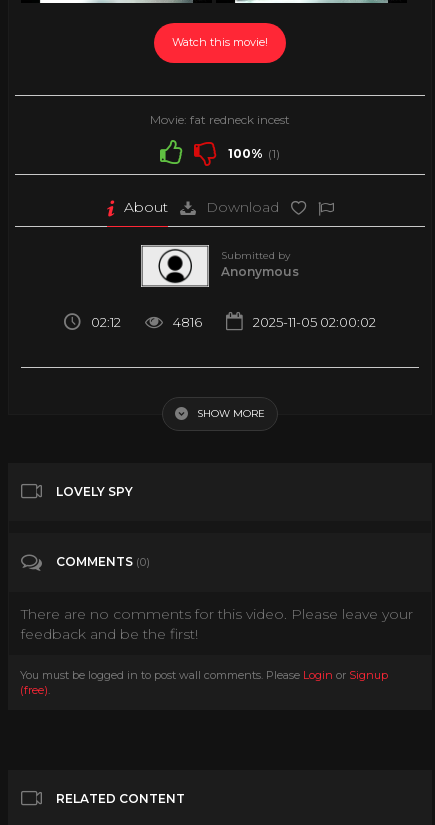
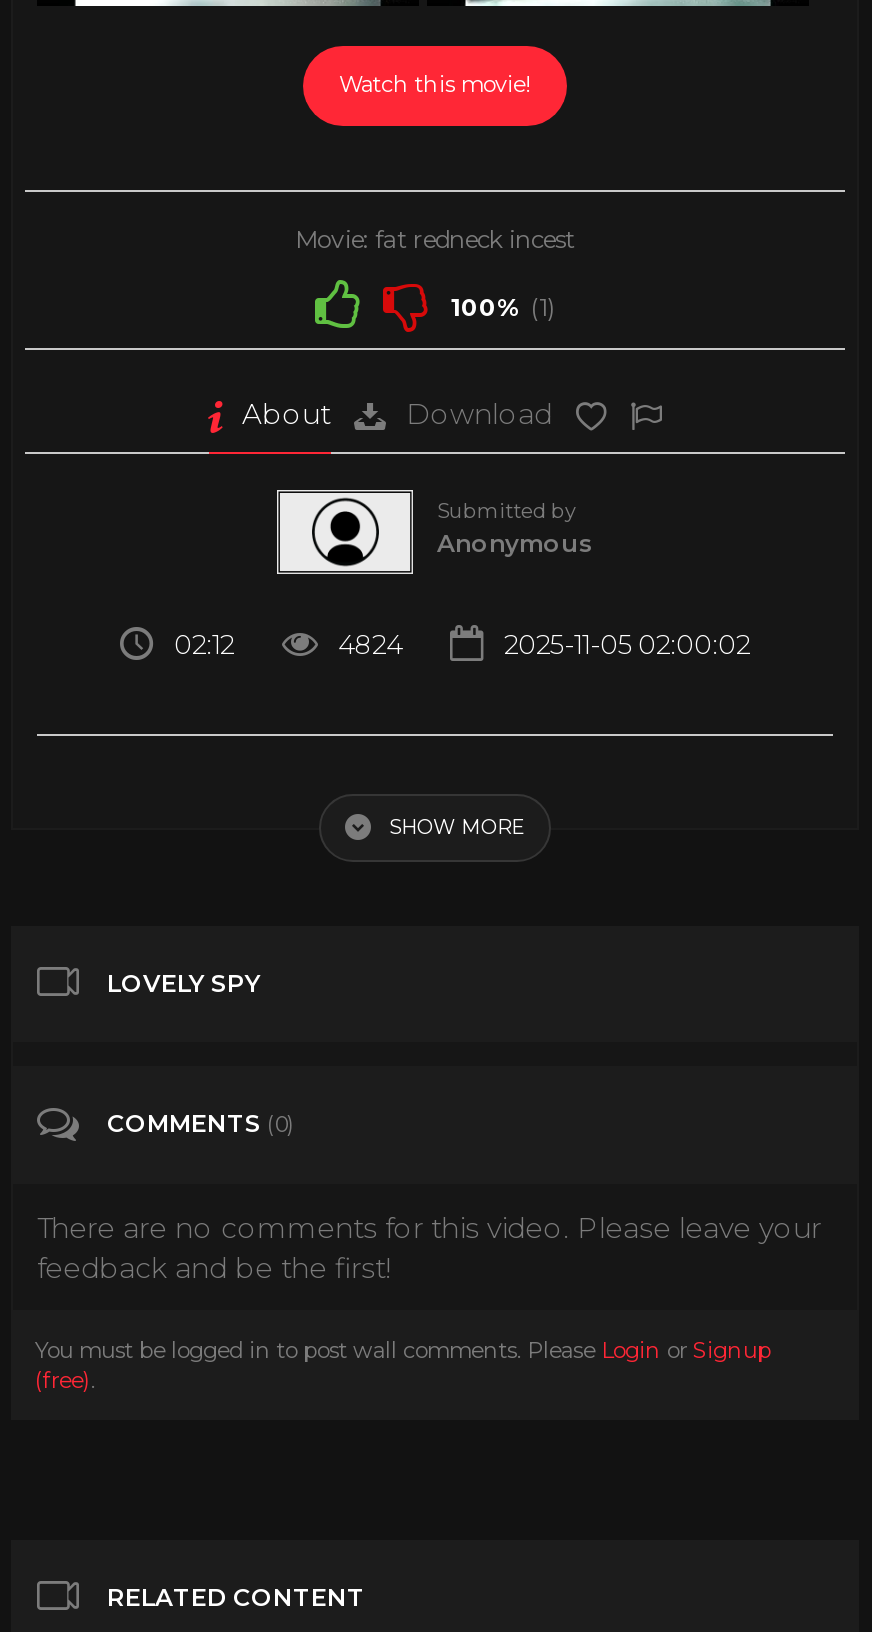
- 4816
+ 4824
